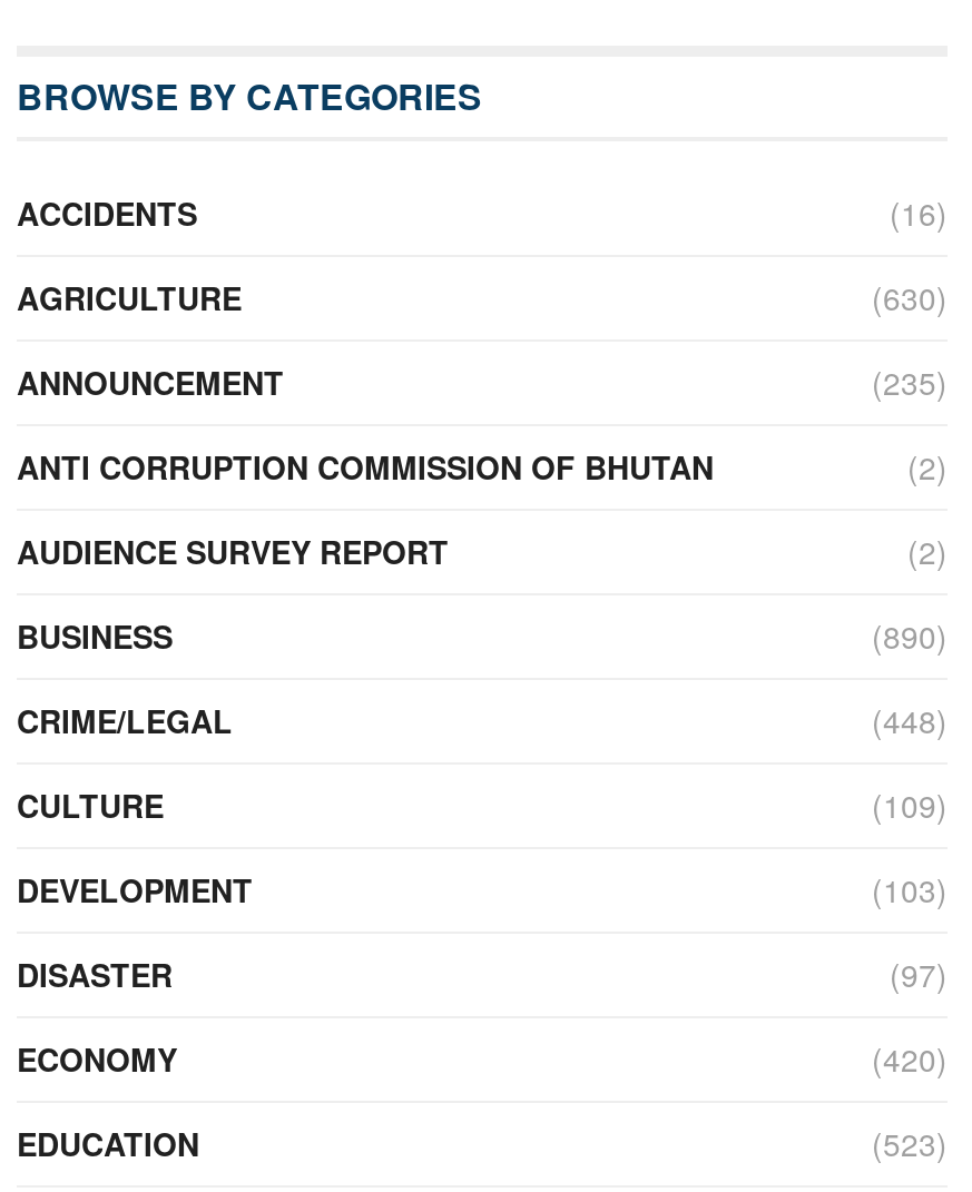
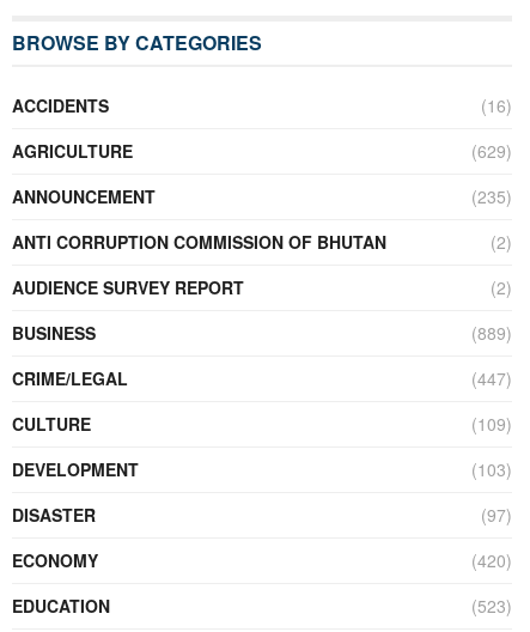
- (630)
+ (629)

- (890)
+ (889)

- (448)
+ (447)
